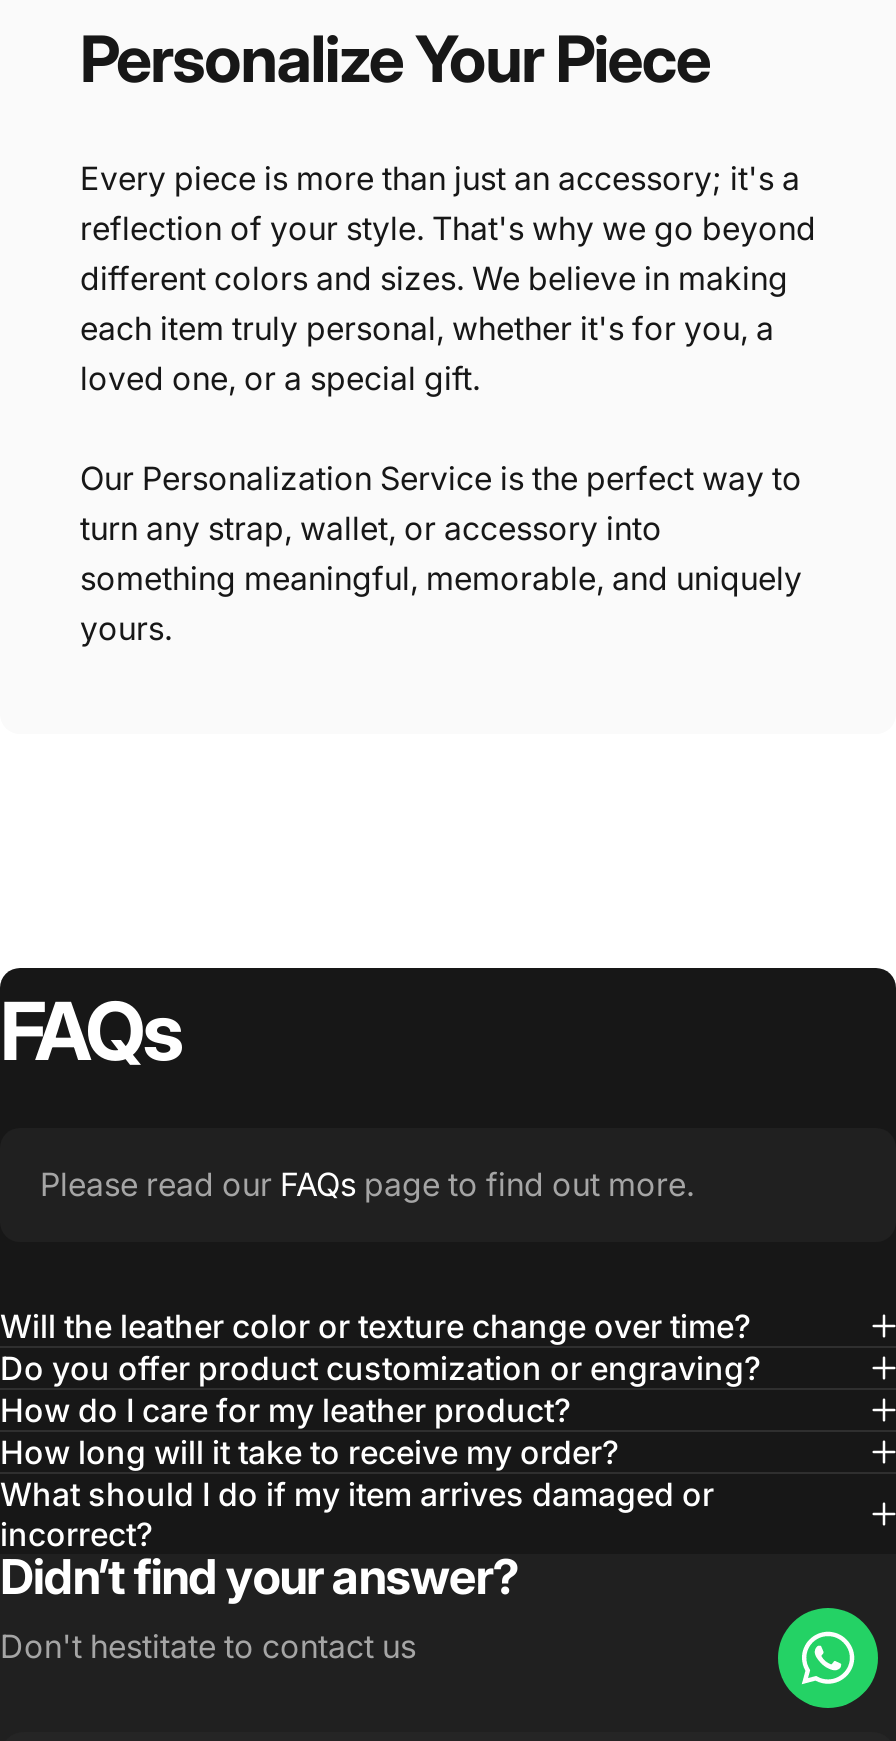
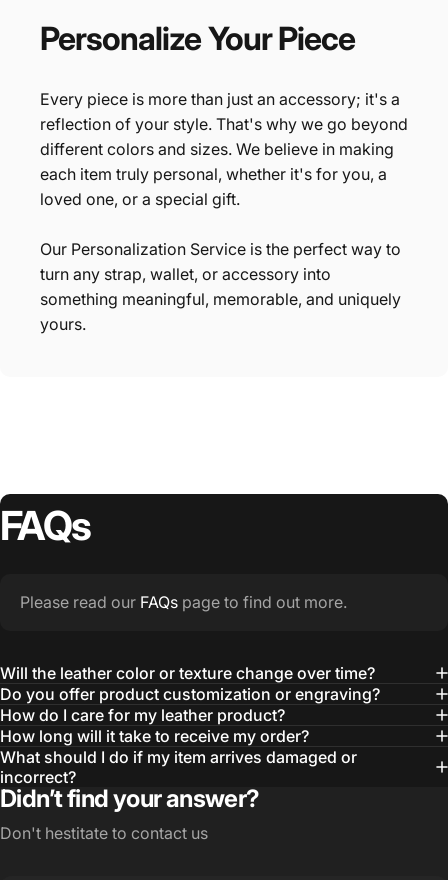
- [image]
